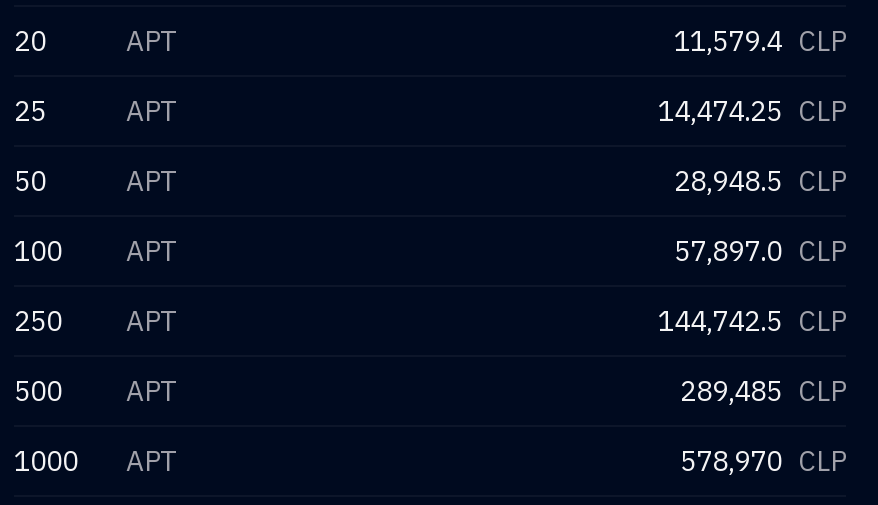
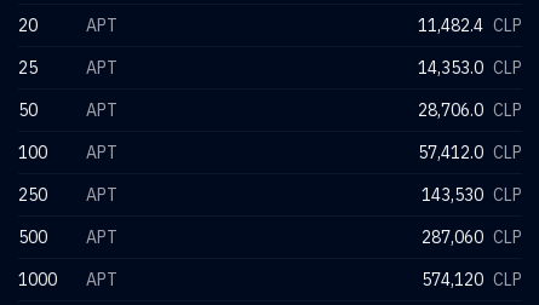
- 11,579.4 CLP
+ 11,482.4 CLP

- 14,474.25 CLP
+ 14,353.0 CLP

- 28,948.5 CLP
+ 28,706.0 CLP

- 57,897.0 CLP
+ 57,412.0 CLP

- 144,742.5 CLP
+ 143,530 CLP

- 289,485 CLP
+ 287,060 CLP

- 578,970 CLP
+ 574,120 CLP
